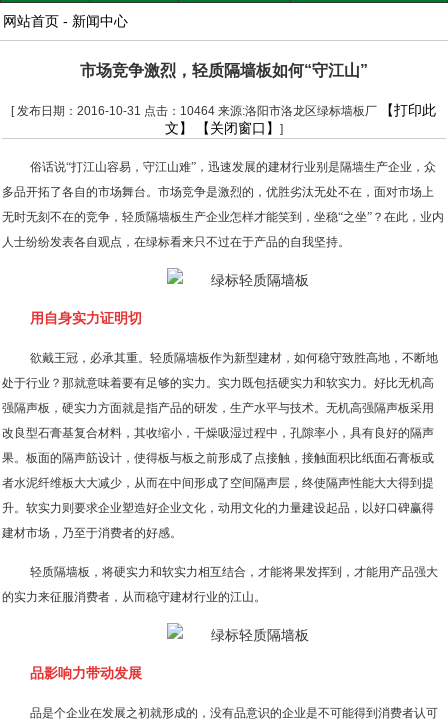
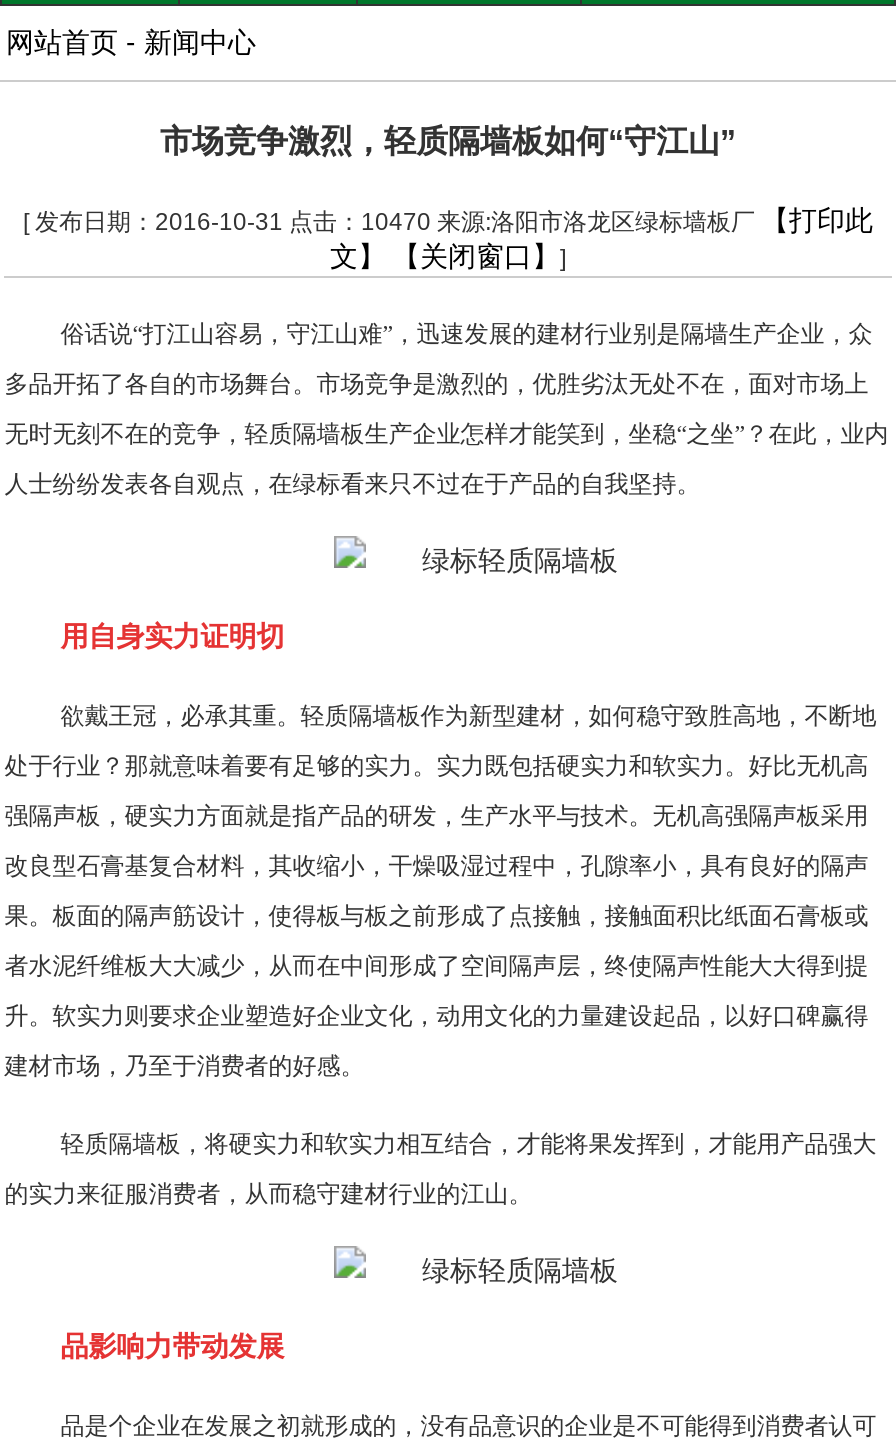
- [ 发布日期：2016-10-31 点击：10464 来源:洛阳市洛龙区绿标墙板厂【打印此
+ [ 发布日期：2016-10-31 点击：10470 来源:洛阳市洛龙区绿标墙板厂【打印此
